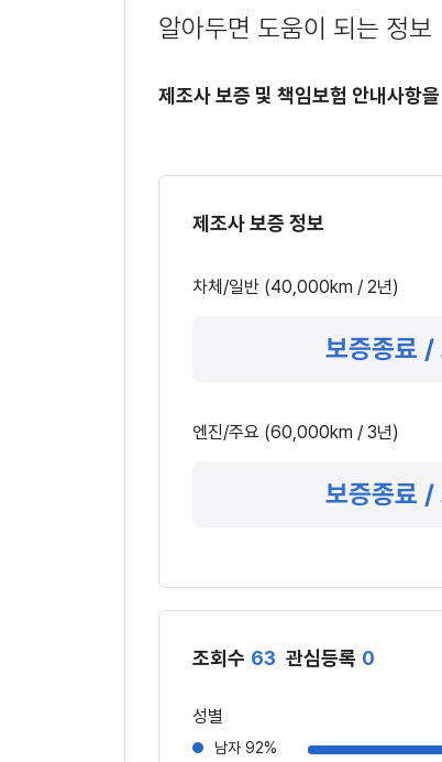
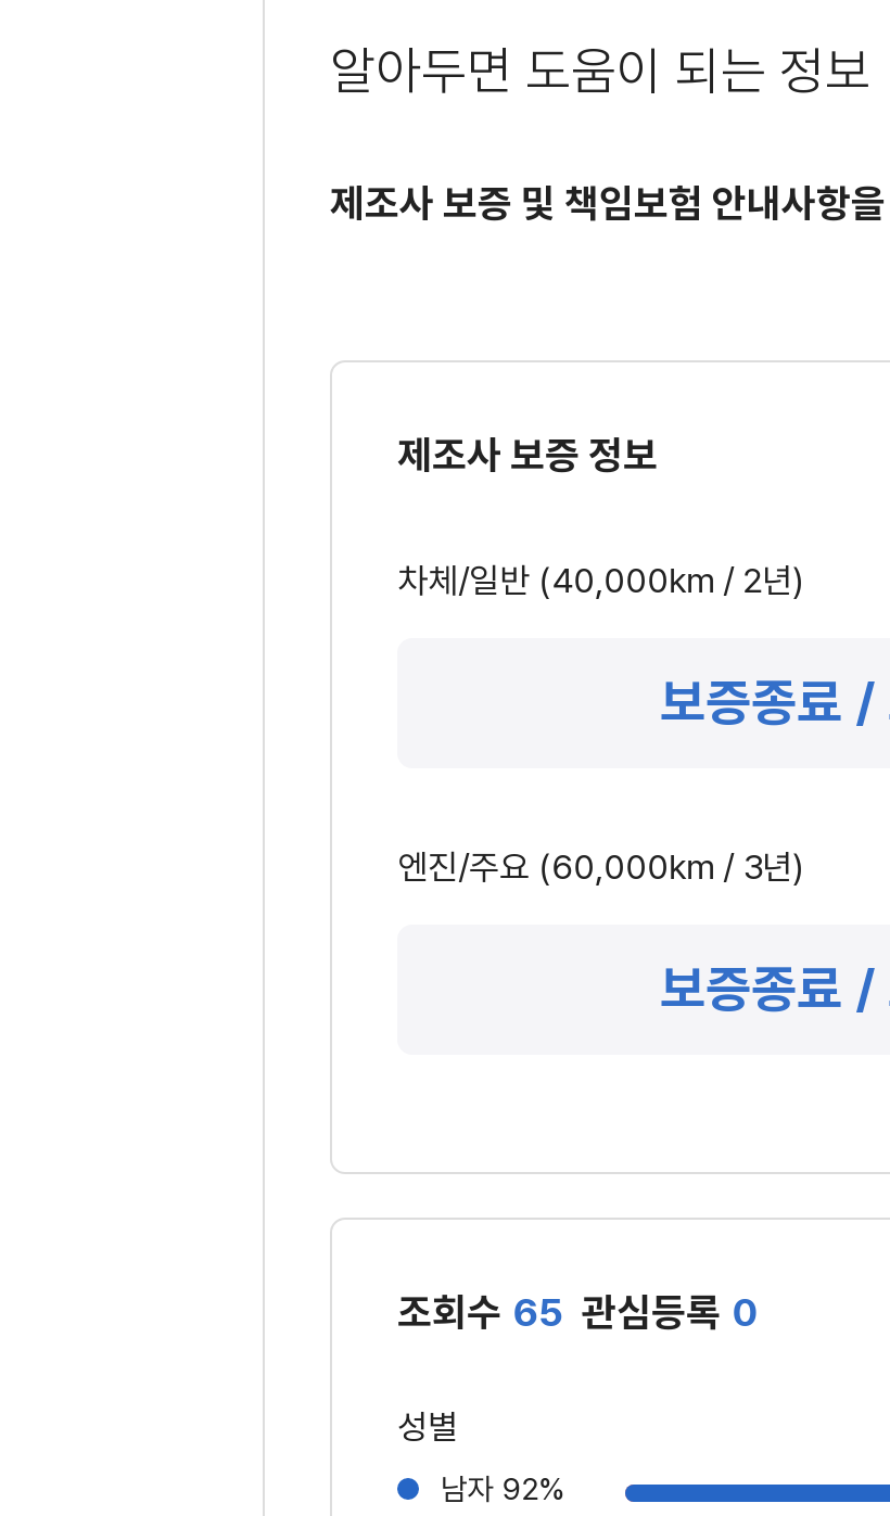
- 조회수 63 관심등록 0
+ 조회수 65 관심등록 0
